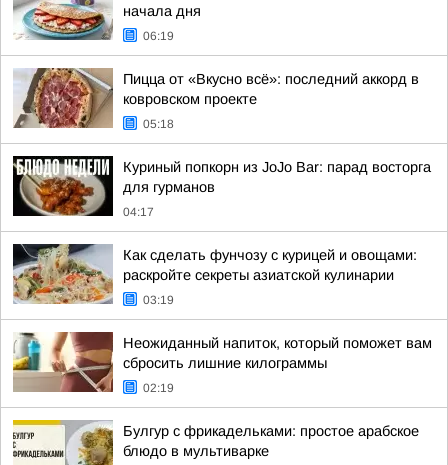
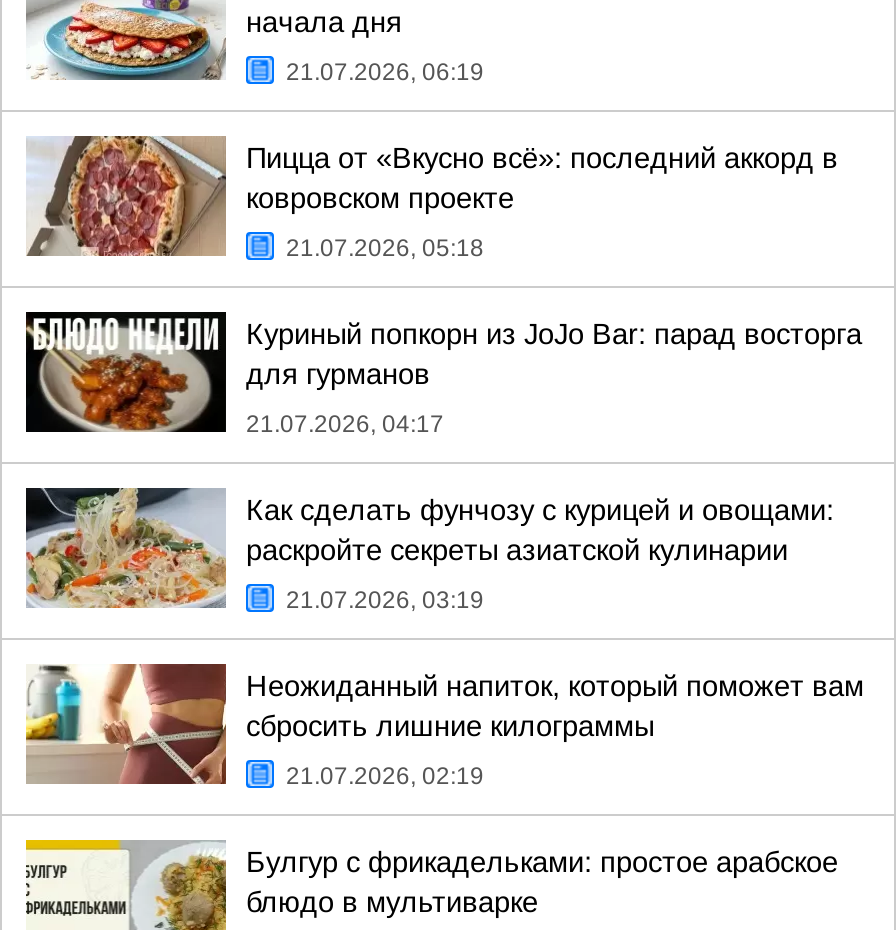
- 06:19
+ 21.07.2026, 06:19

- 05:18
+ 21.07.2026, 05:18

- 04:17
+ 21.07.2026, 04:17

- 03:19
+ 21.07.2026, 03:19

- 02:19
+ 21.07.2026, 02:19
